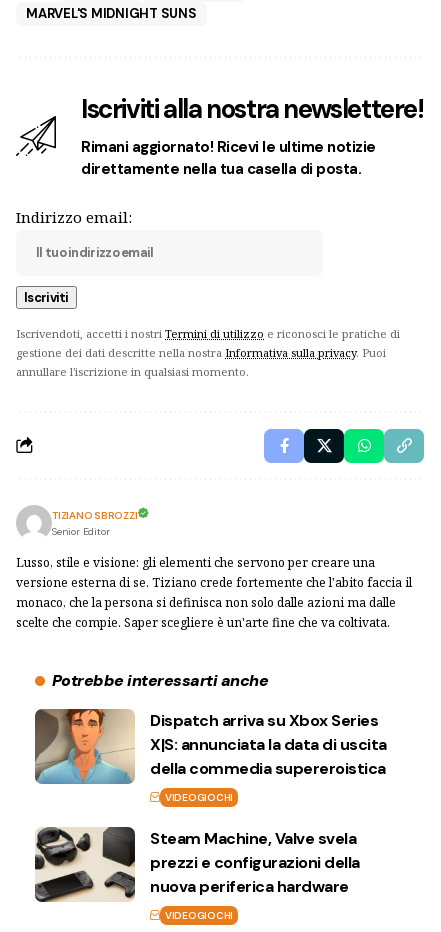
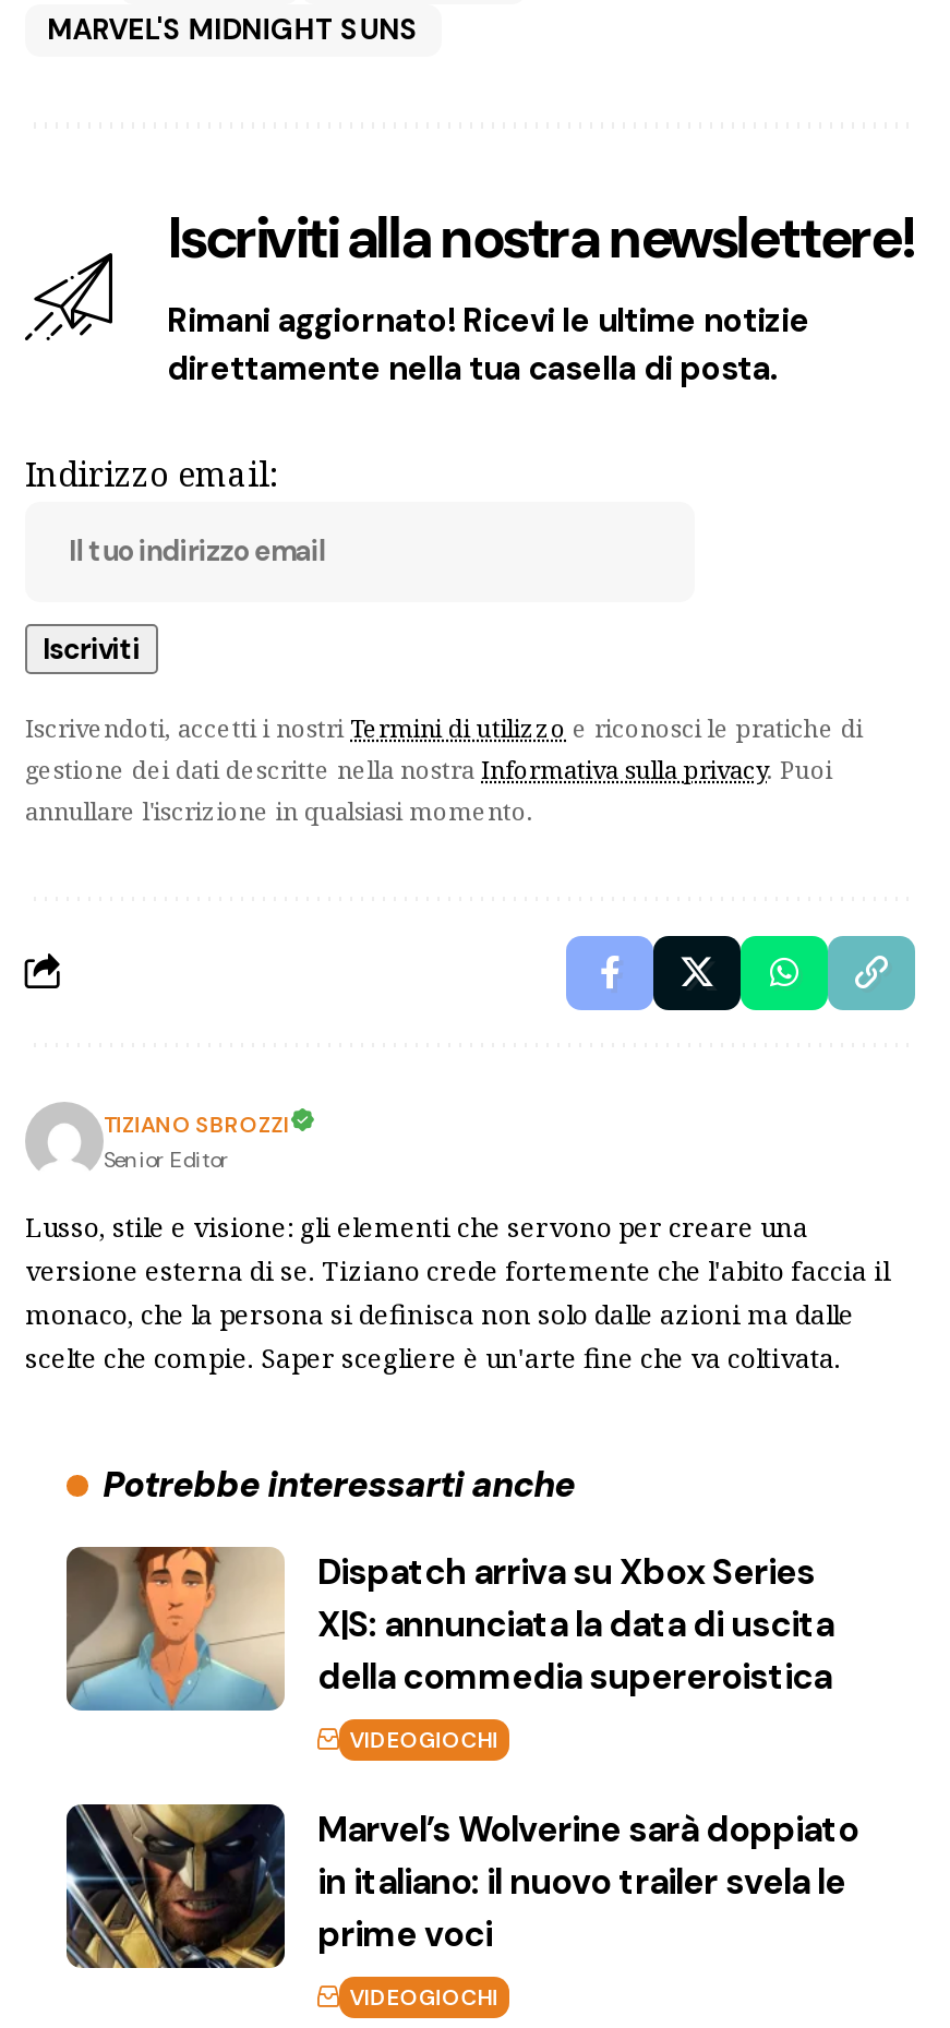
- [image]
- Steam Machine, Valve svela
- prezzi e configurazioni della
- nuova periferica hardware
+ [image]
+ Marvel’s Wolverine sarà doppiato
+ in italiano: il nuovo trailer svela le
+ prime voci
